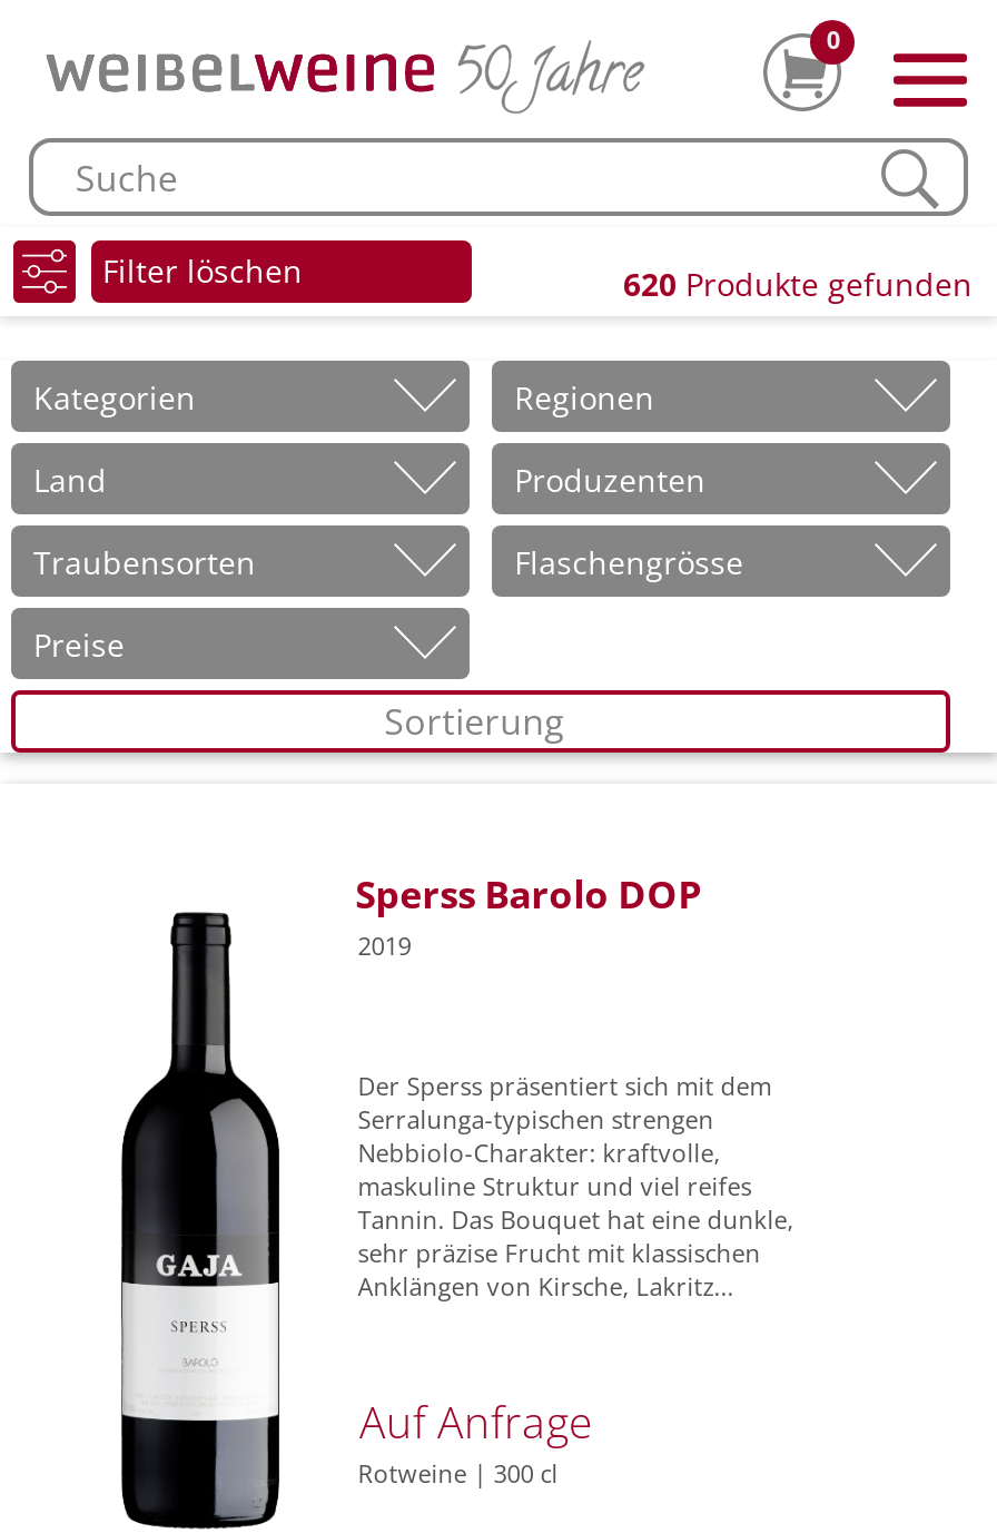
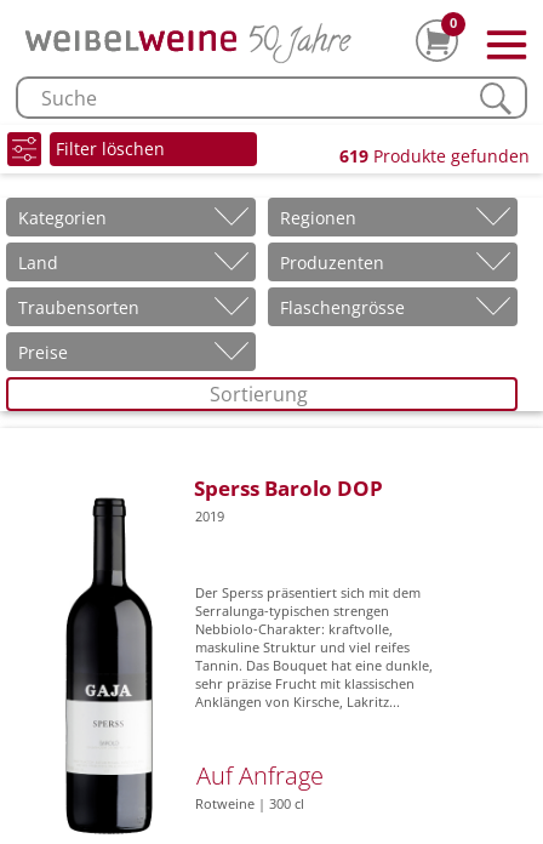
- 620 Produkte gefunden
+ 619 Produkte gefunden
